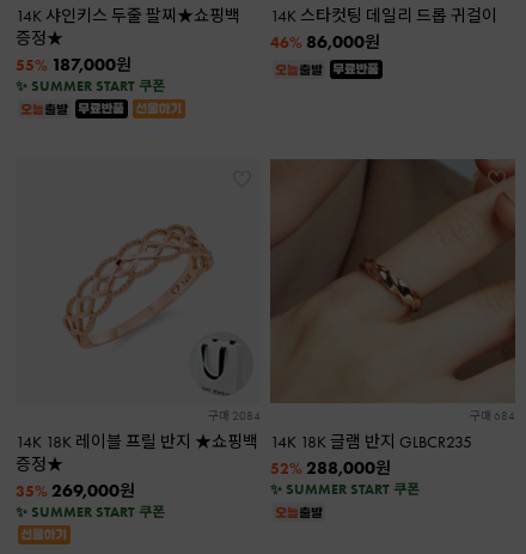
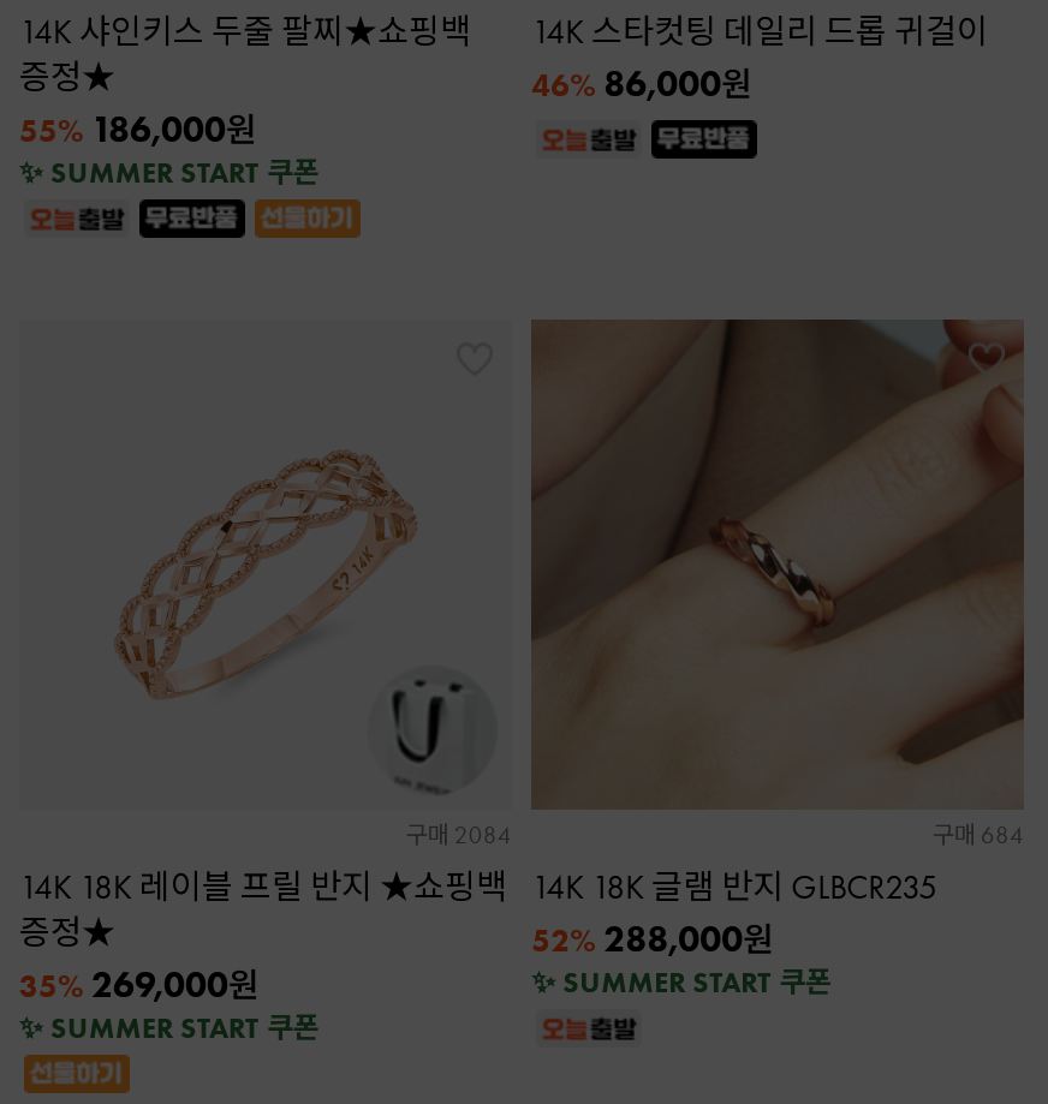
- 55% 187,000원
+ 55% 186,000원
